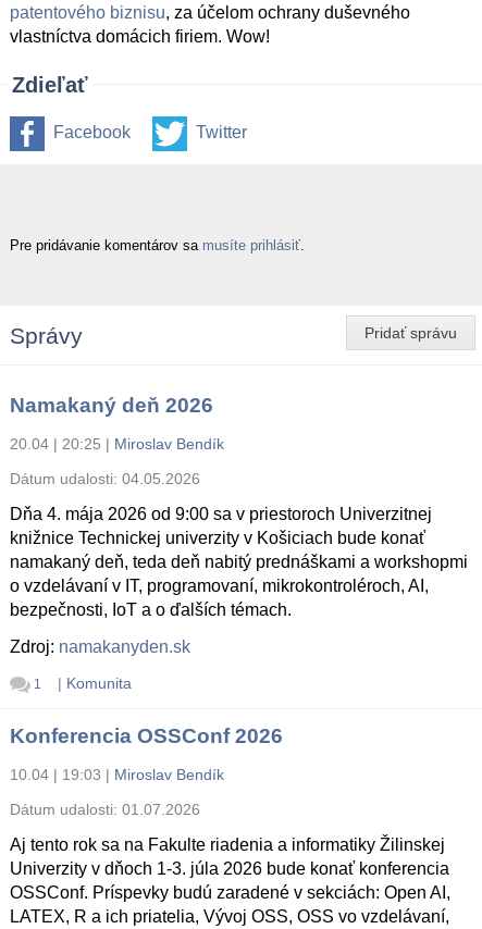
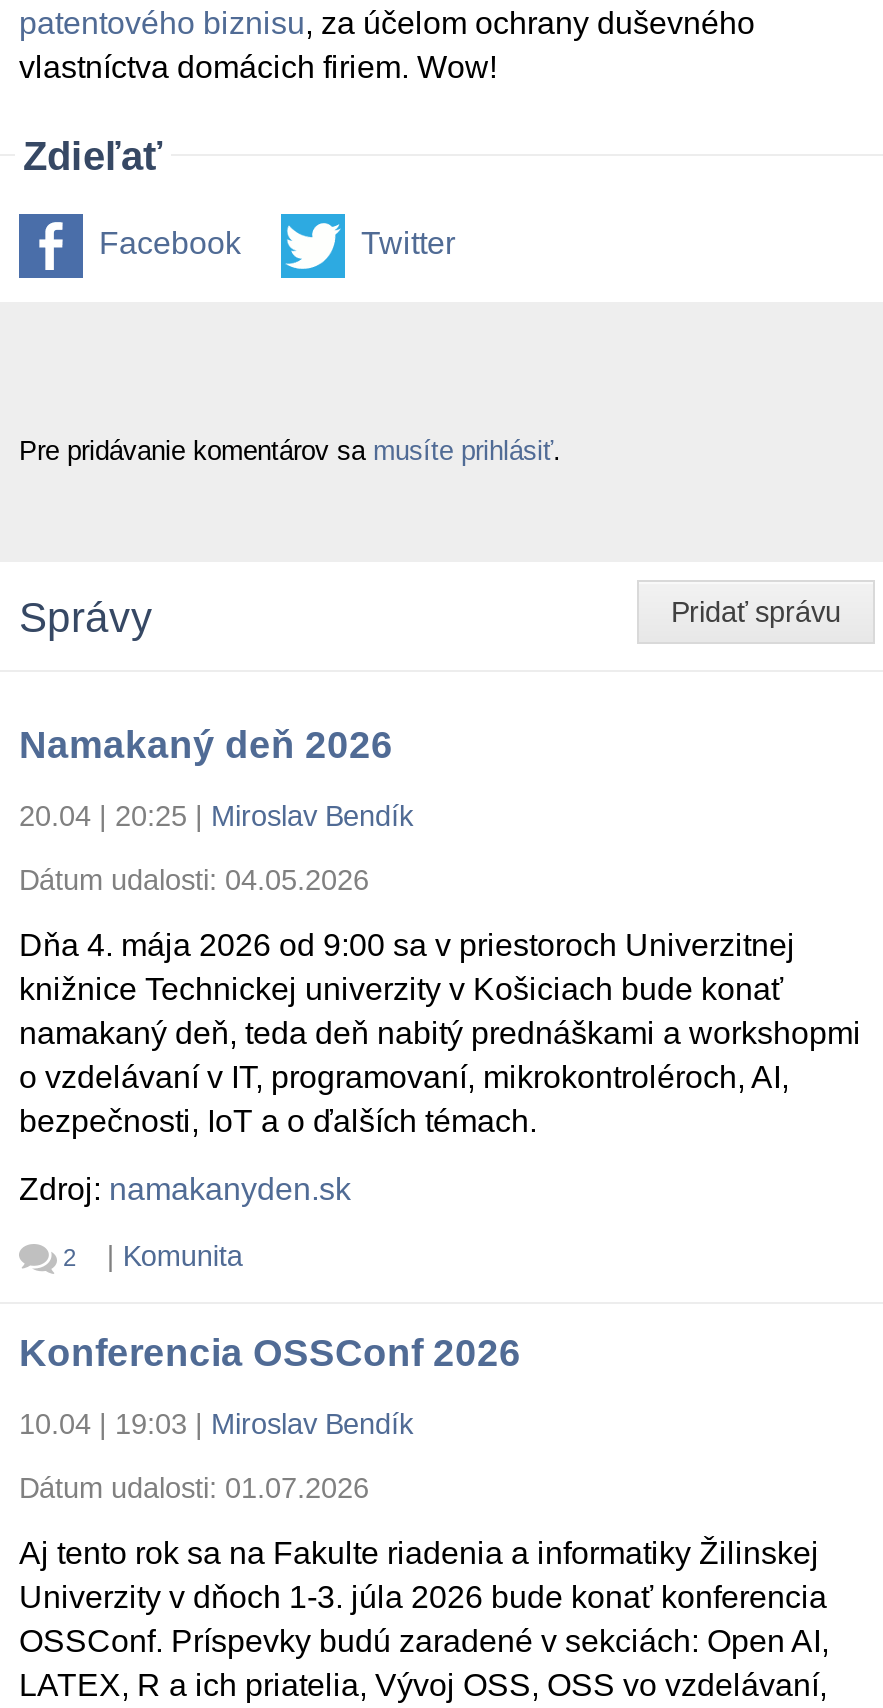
- 1
+ 2
